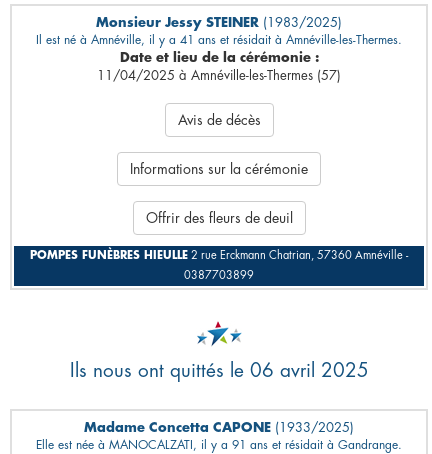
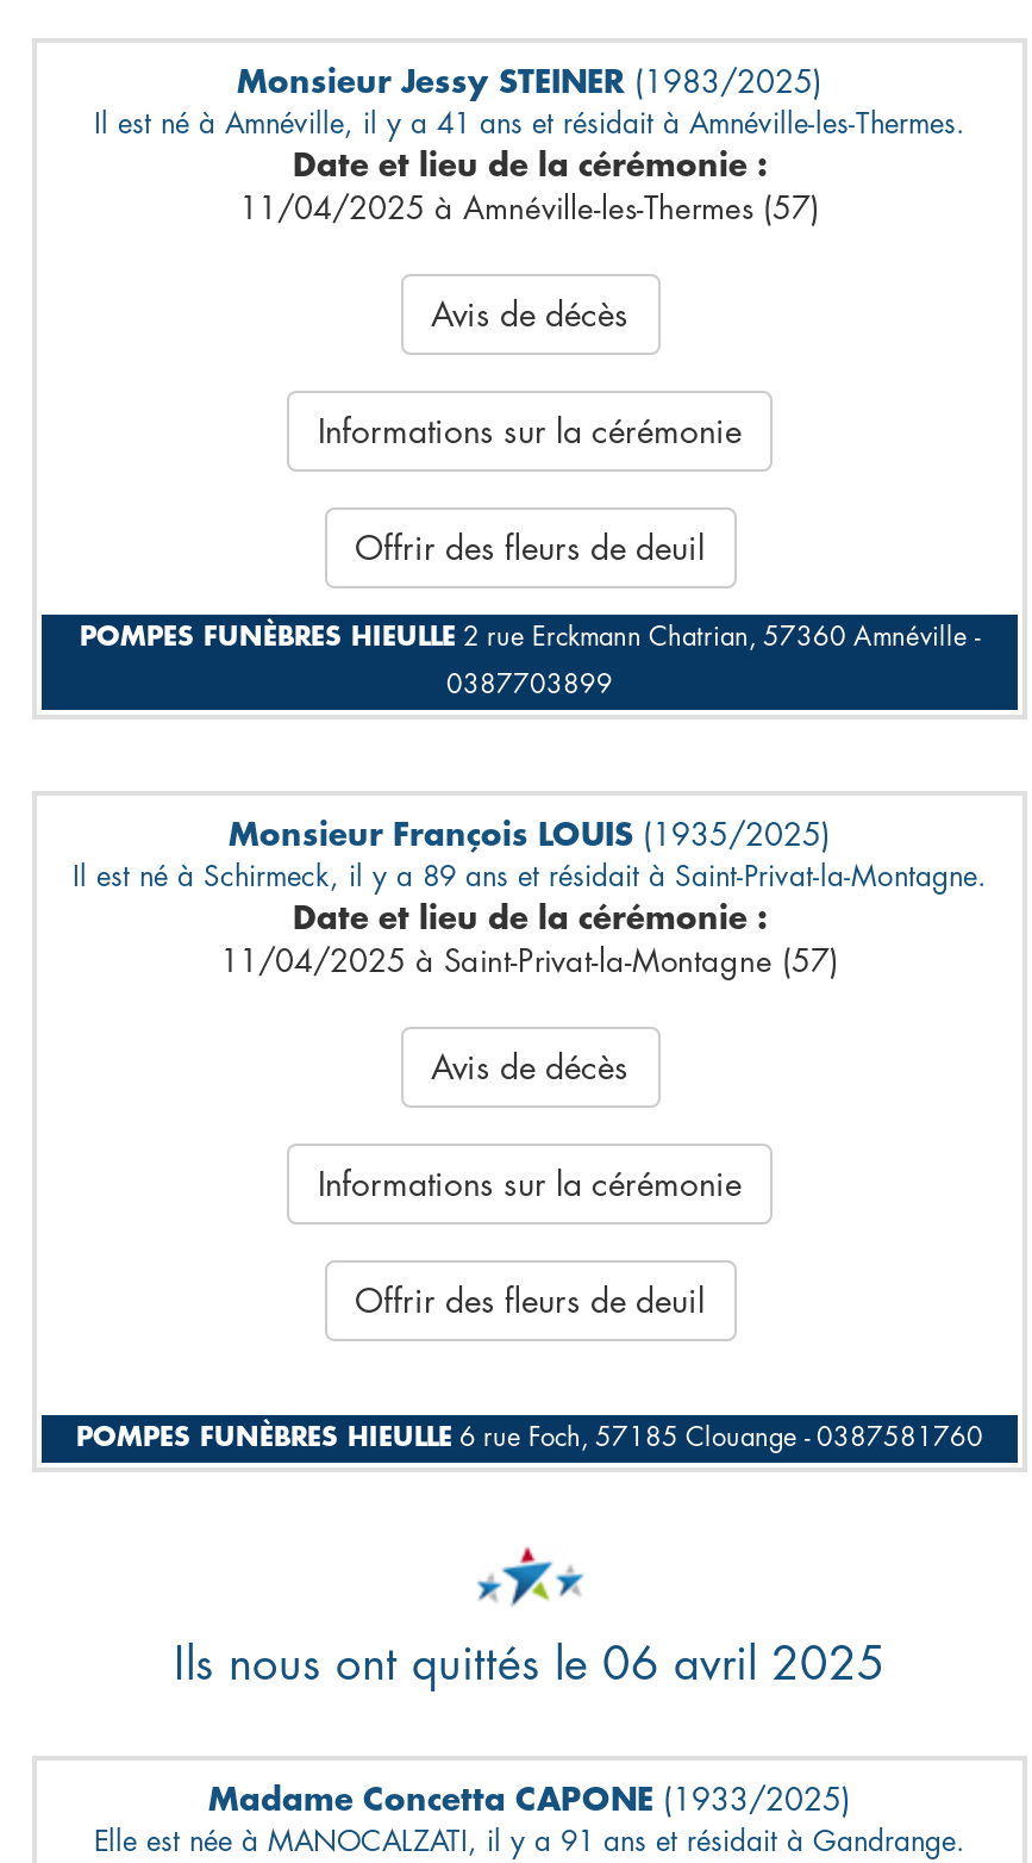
+ Monsieur François LOUIS (1935/2025)
+ Il est né à Schirmeck, il y a 89 ans et résidait à Saint-Privat-la-Montagne.
+ Date et lieu de la cérémonie :
+ 11/04/2025 à Saint-Privat-la-Montagne (57)
+ Avis de décès
+ Informations sur la cérémonie
+ Offrir des fleurs de deuil

+ POMPES FUNÈBRES HIEULLE 6 rue Foch, 57185 Clouange - 0387581760
